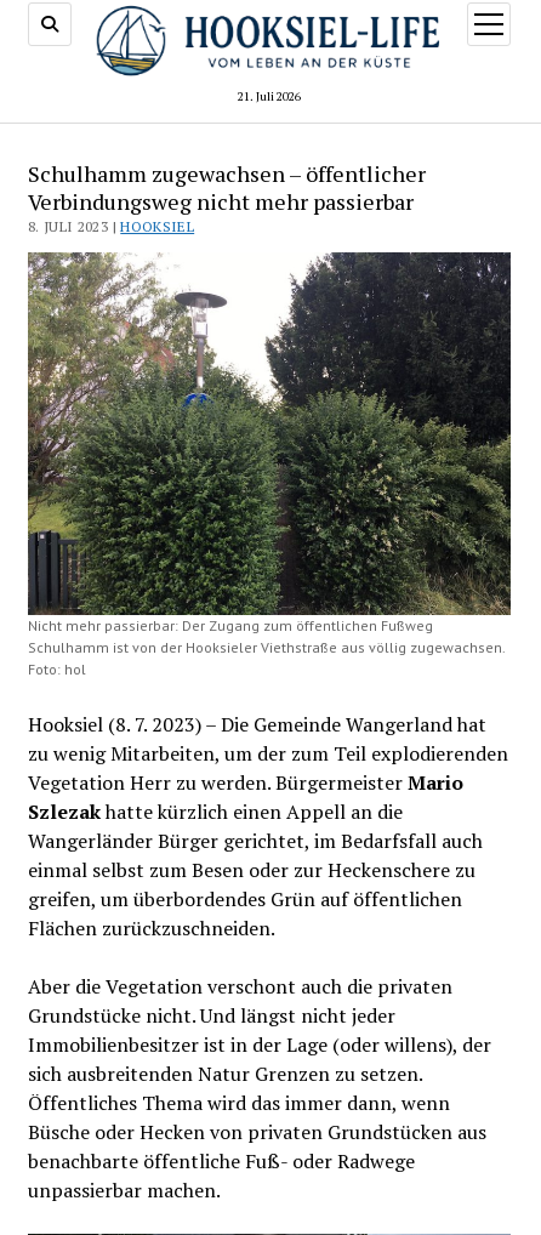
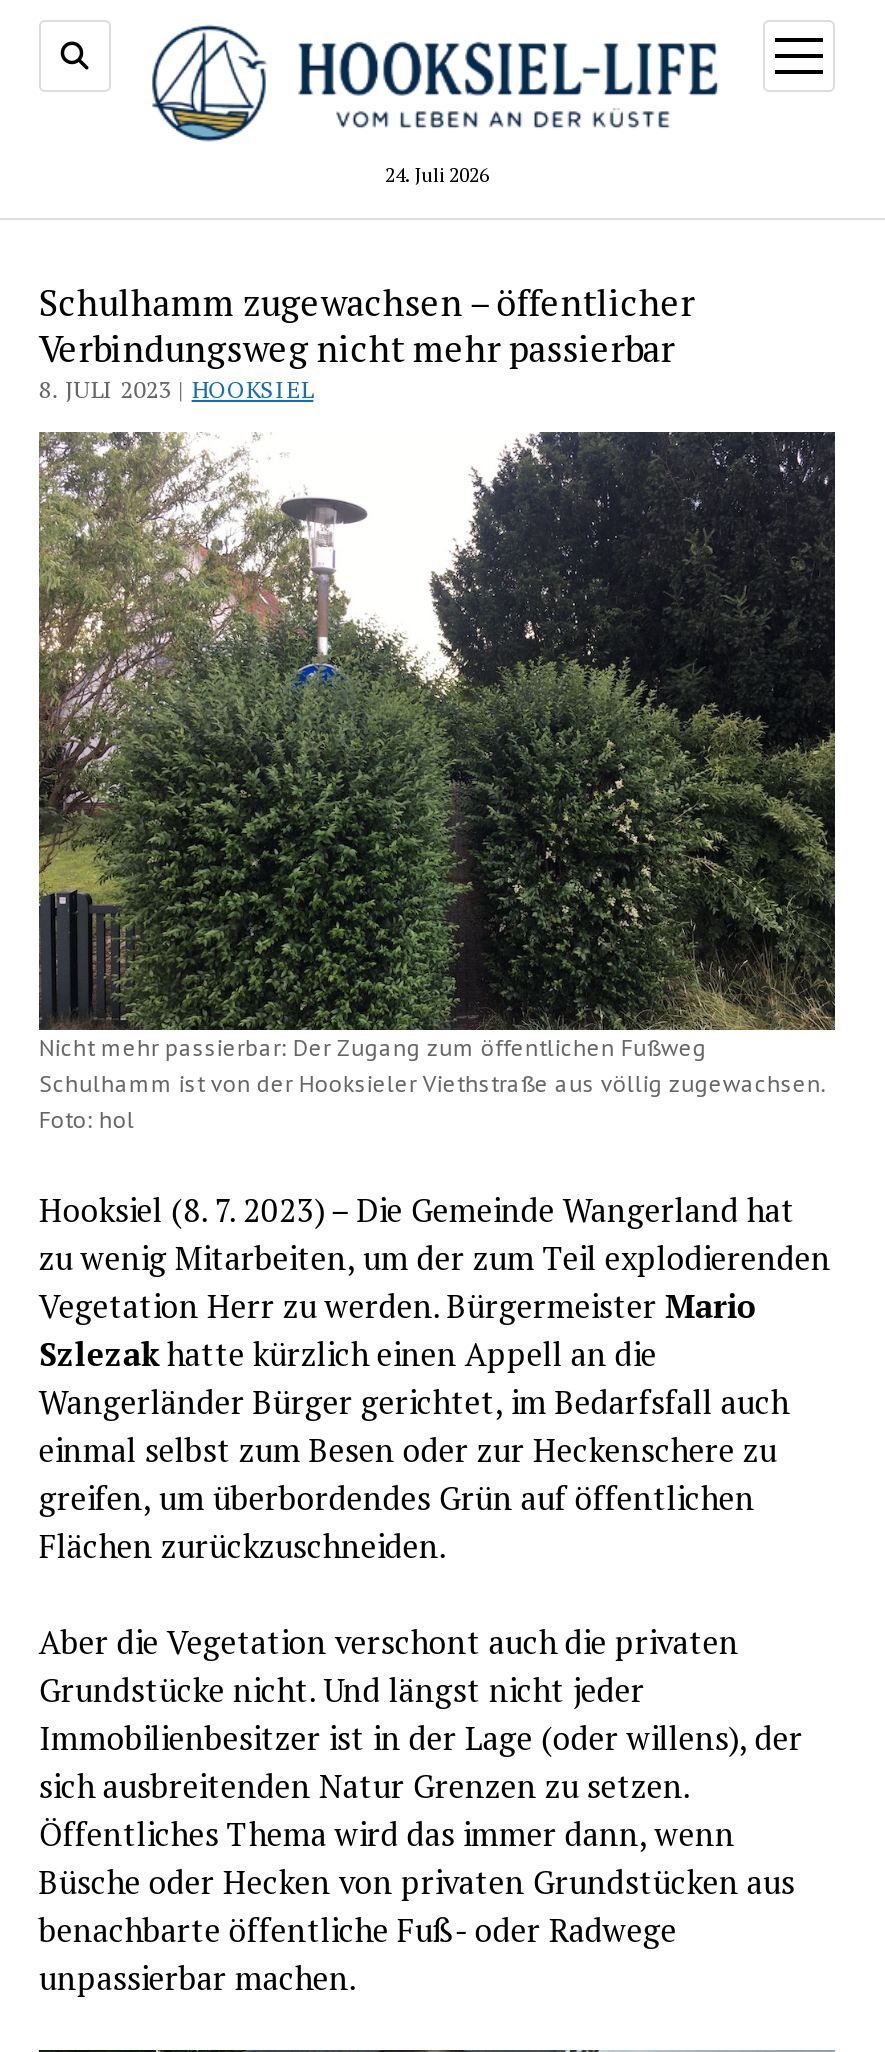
- 21. Juli 2026
+ 24. Juli 2026
